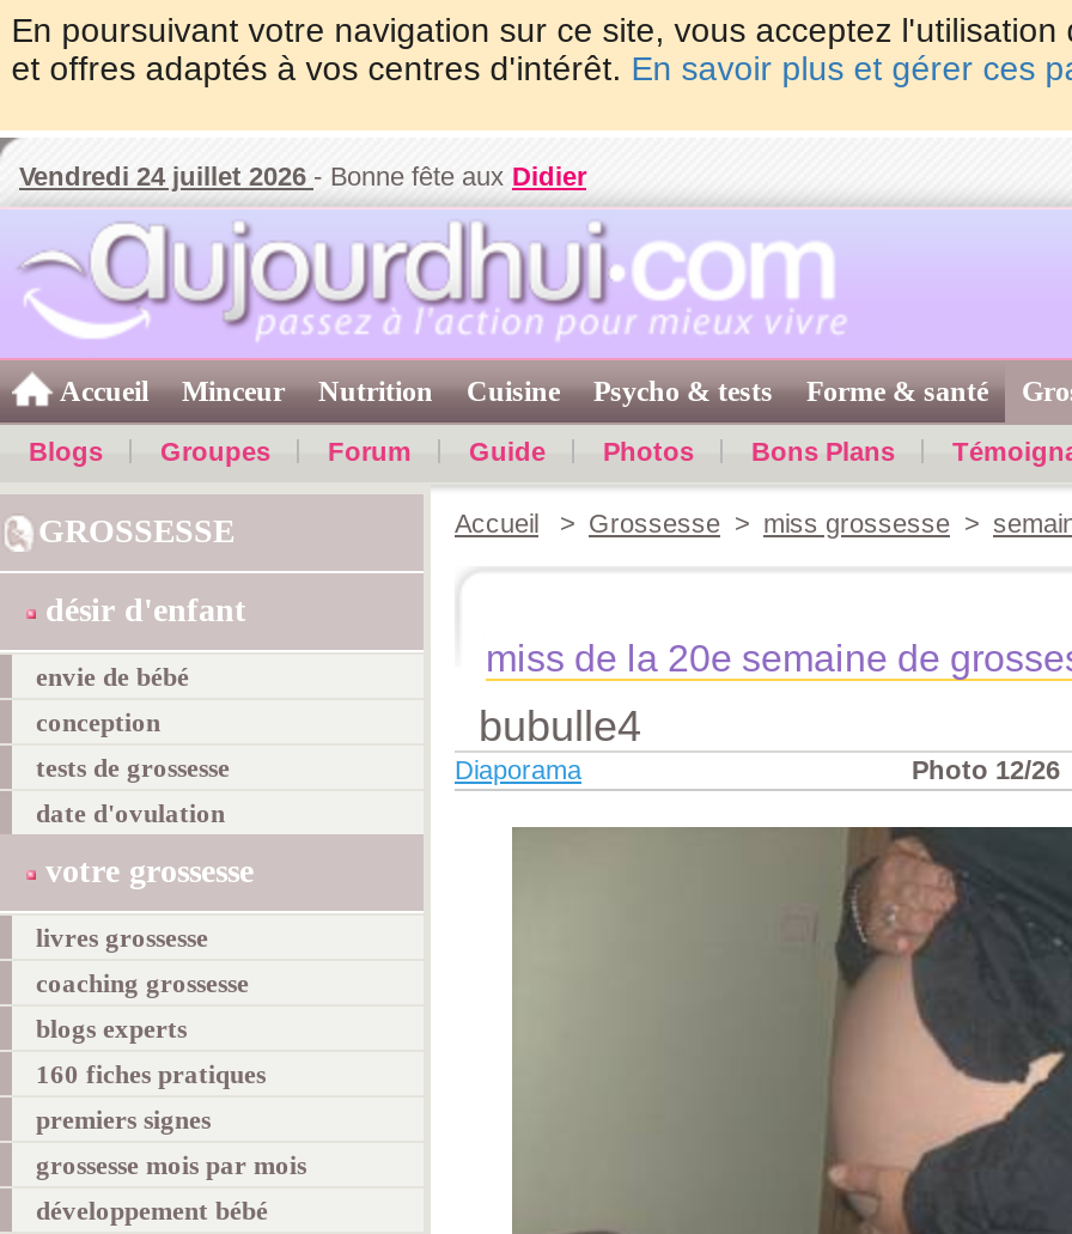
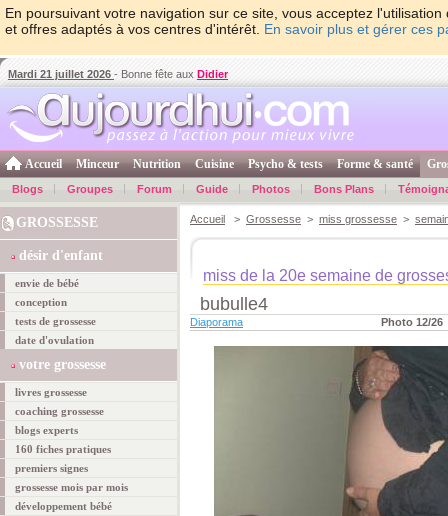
- Vendredi 24 juillet 2026 - Bonne fête aux Didier
+ Mardi 21 juillet 2026 - Bonne fête aux Didier
